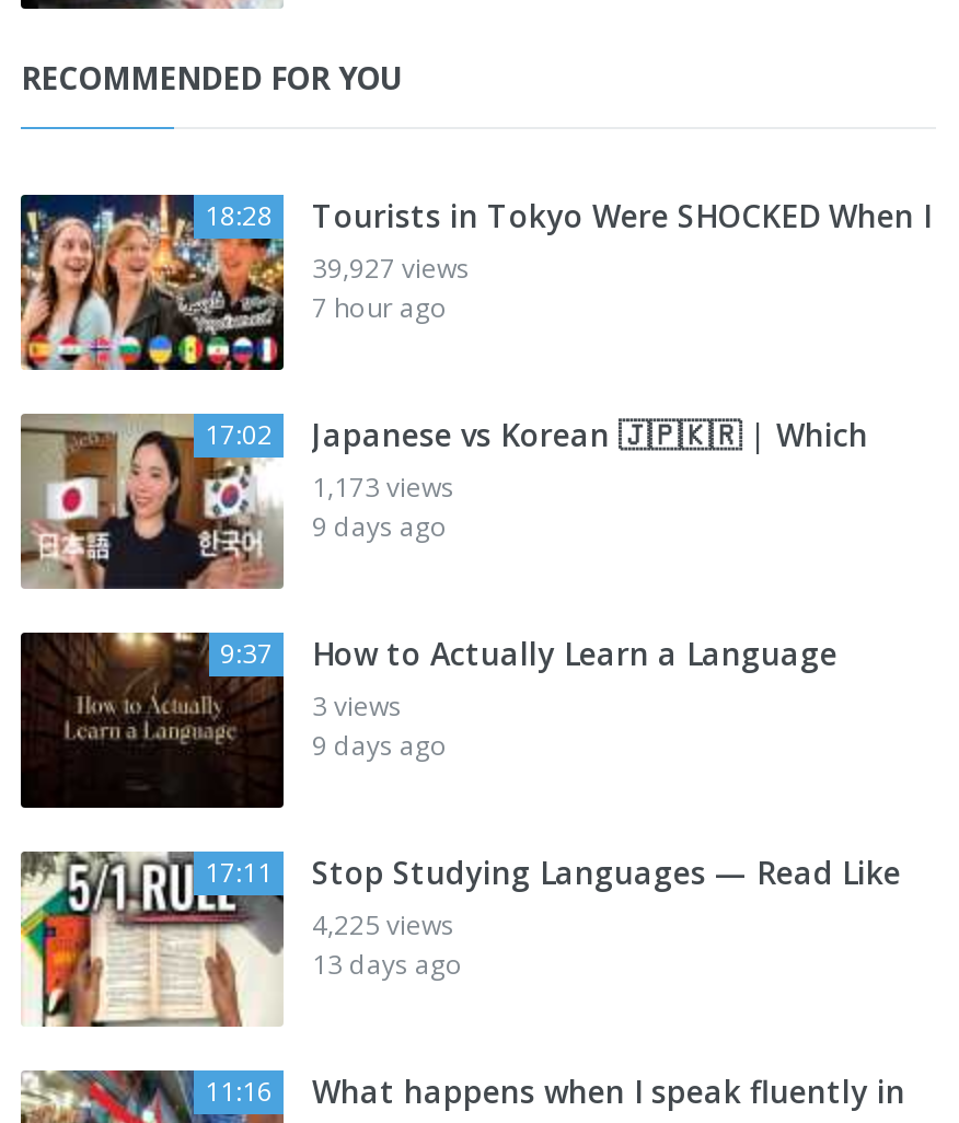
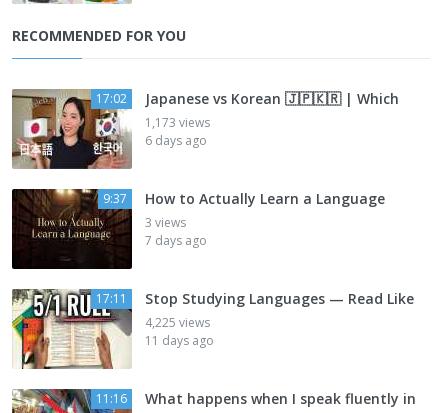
- [image]
- 18:28
- Tourists in Tokyo Were SHOCKED When I
- 39,927 views
- 7 hour ago

- 9 days ago
+ 6 days ago

- 9 days ago
+ 7 days ago

- 13 days ago
+ 11 days ago
